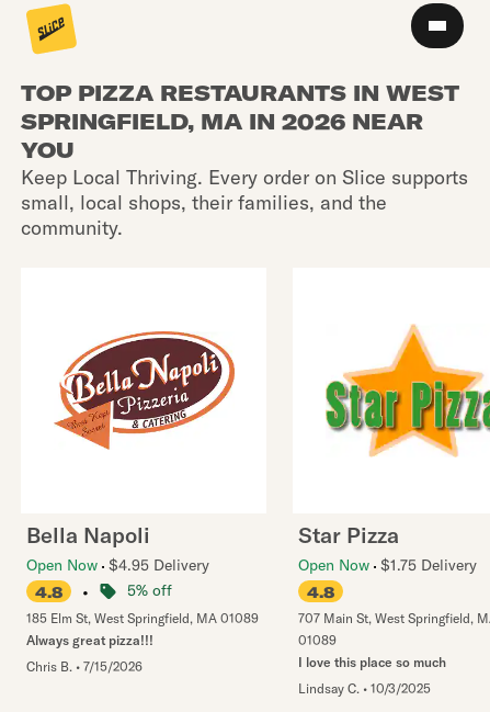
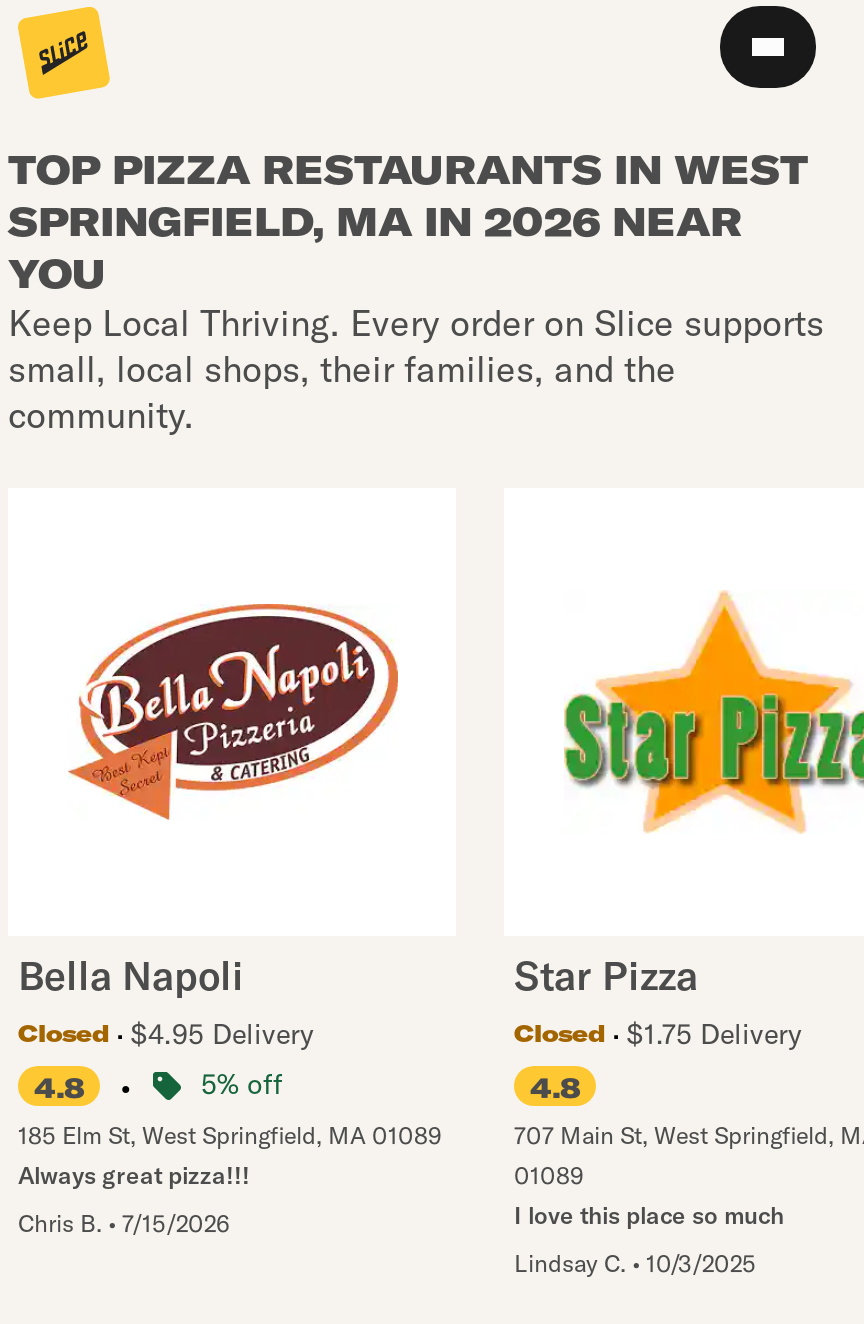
- Open Now $4.95 Delivery
+ Closed
+ $4.95 Delivery

- Open Now $1.75 Delivery
+ Closed
+ $1.75 Delivery
